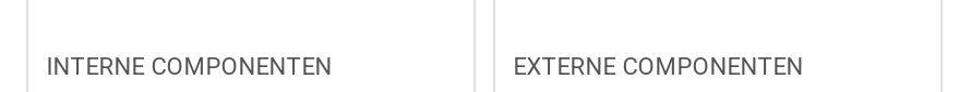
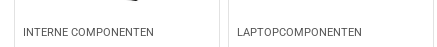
- EXTERNE COMPONENTEN
+ LAPTOPCOMPONENTEN
